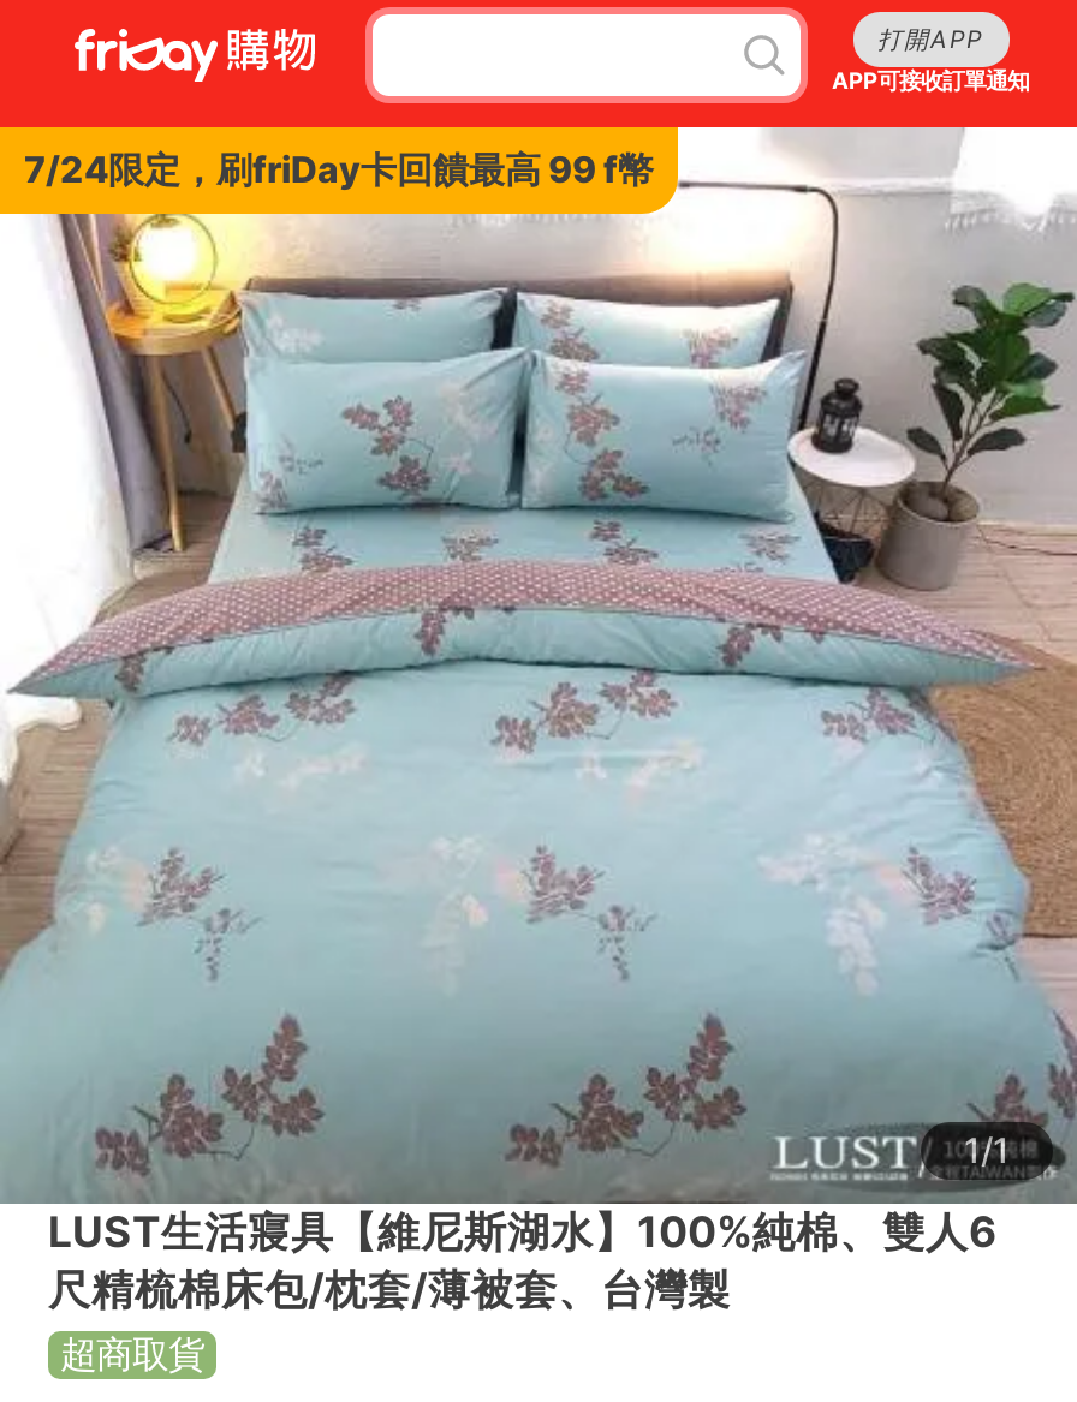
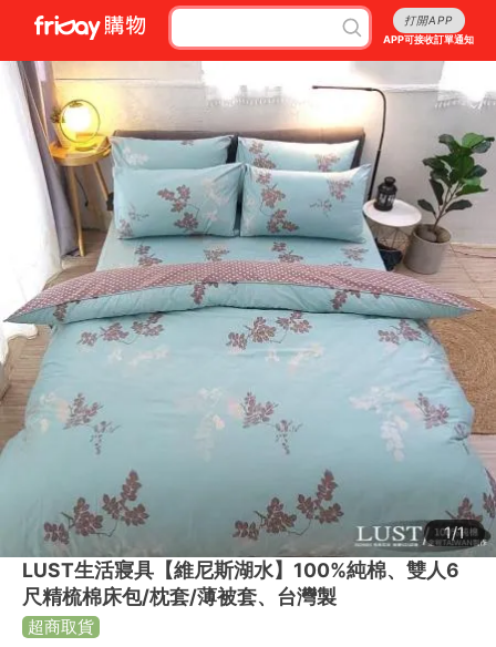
- 7/24限定，刷friDay卡回饋最高 99 f幣
